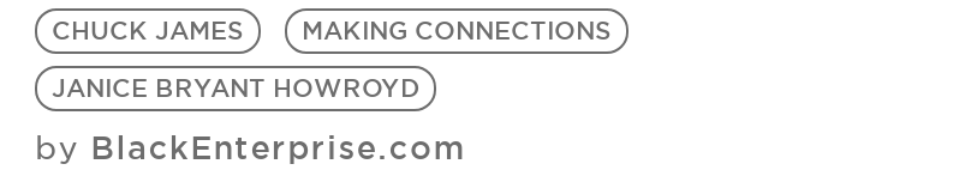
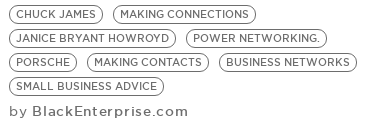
+ POWER NETWORKING.
+ PORSCHE
+ MAKING CONTACTS
+ BUSINESS NETWORKS
+ SMALL BUSINESS ADVICE
